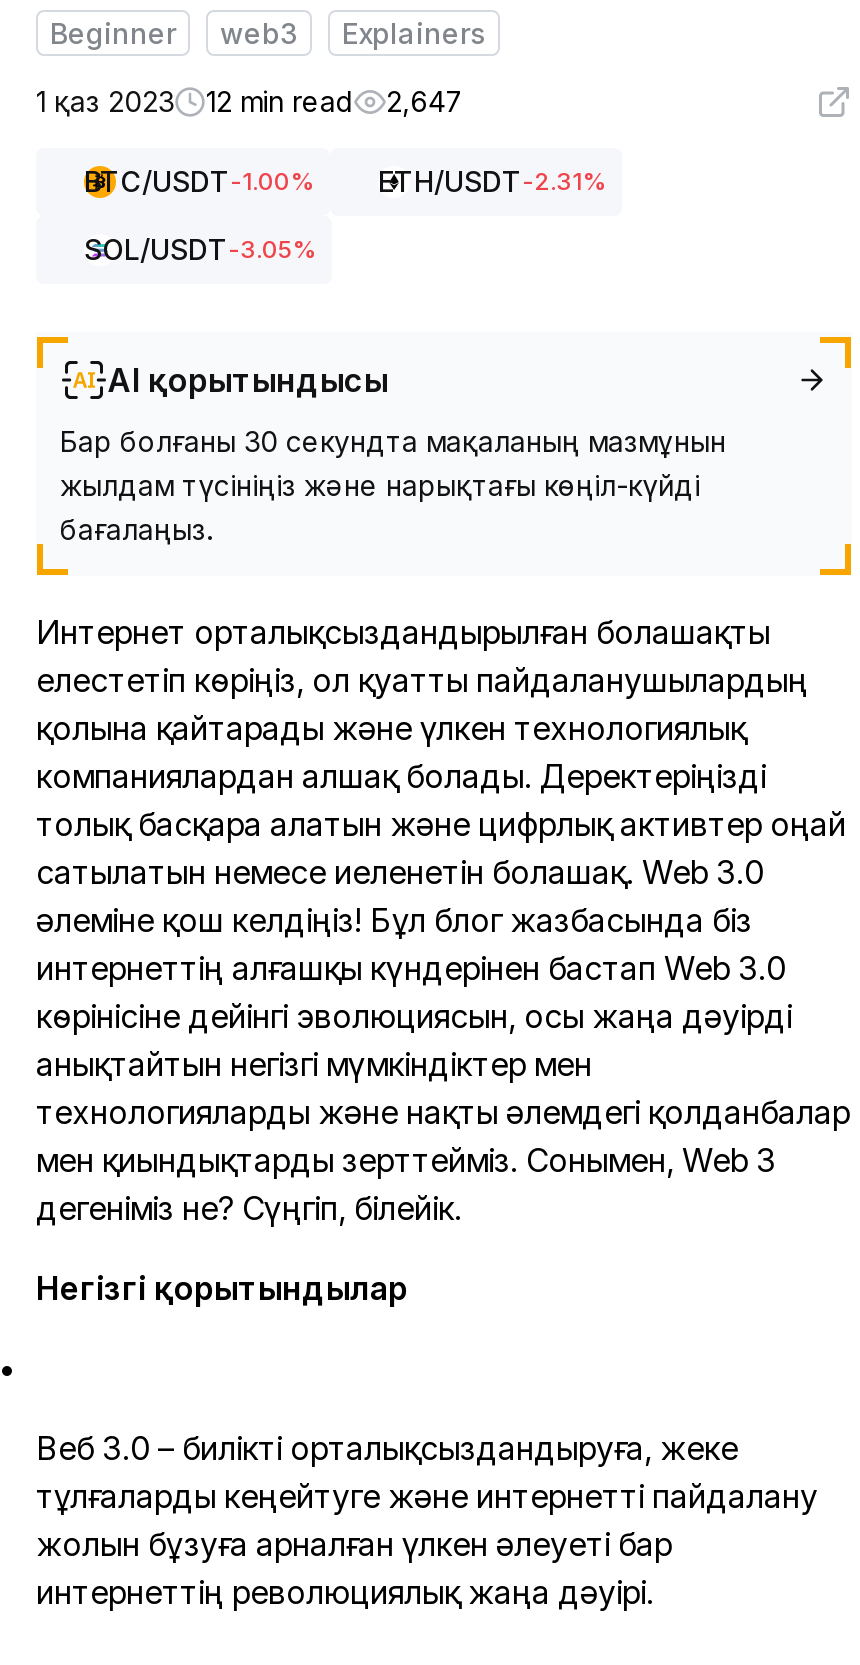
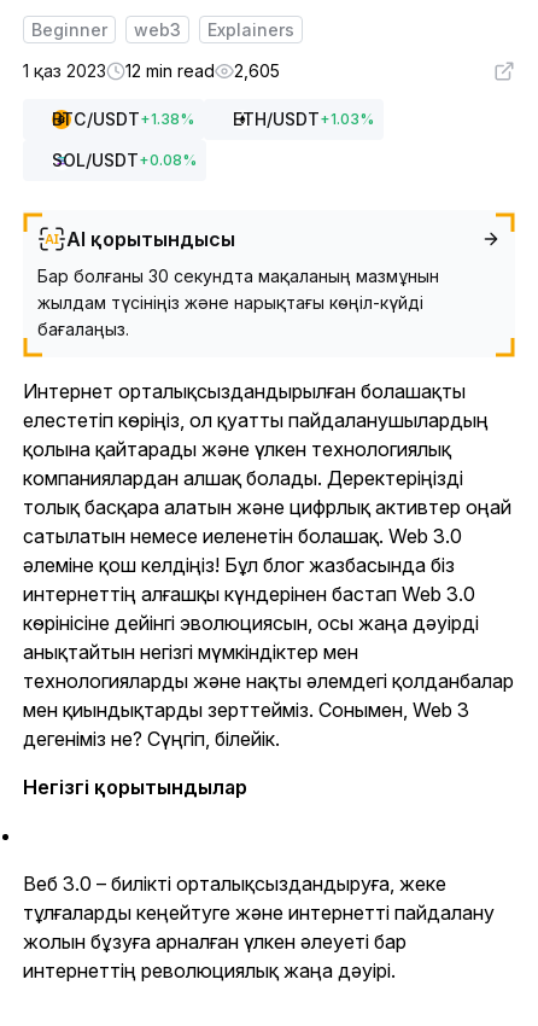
- 1 қаз 2023 12 min read 2,647
+ 1 қаз 2023 12 min read 2,605

- BTC/USDT-1.00%
- ETH/USDT-2.31%
+ BTC/USDT + 1.38%
+ ETH/USDT + 1.03%

- SOL/USDT-3.05%
+ SOL/USDT + 0.08%
